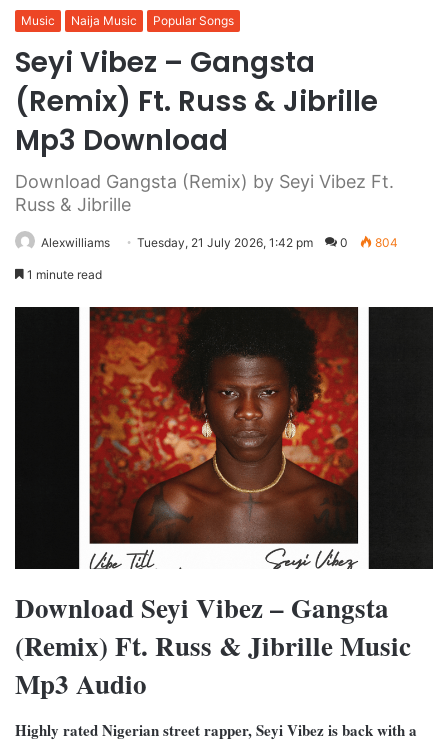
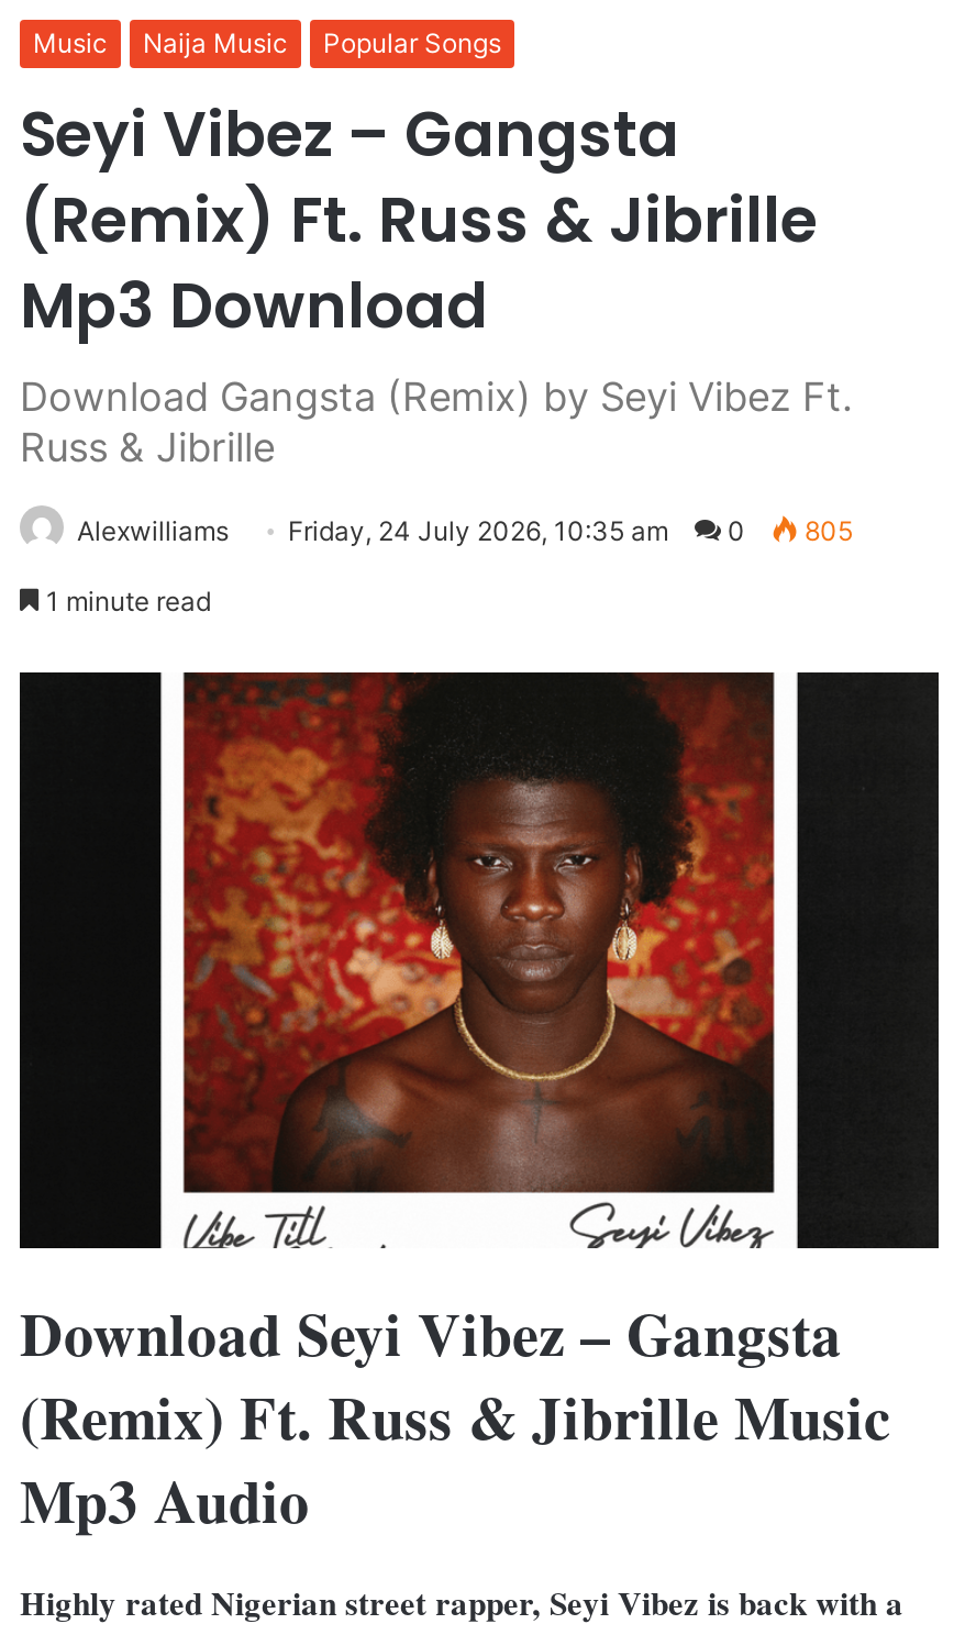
- Tuesday, 21 July 2026, 1:42 pm
+ Friday, 24 July 2026, 10:35 am

- 804
+ 805
